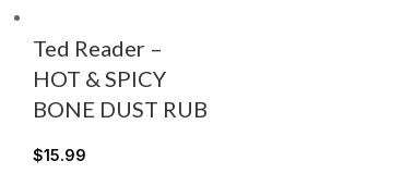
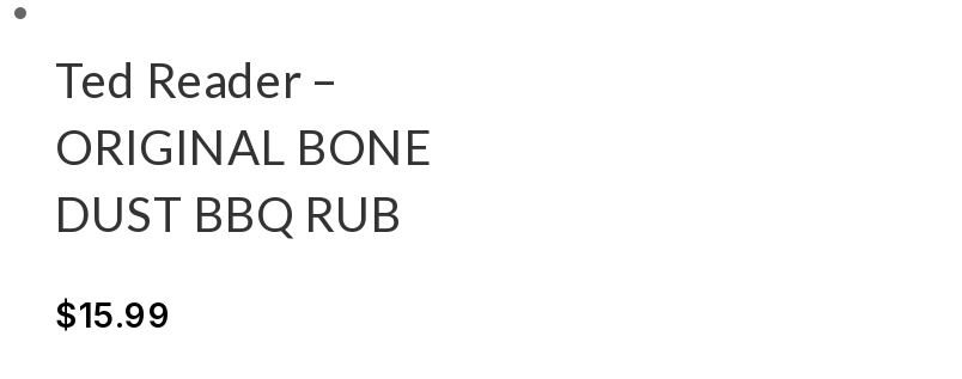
- HOT & SPICY
- BONE DUST RUB
+ ORIGINAL BONE
+ DUST BBQ RUB
